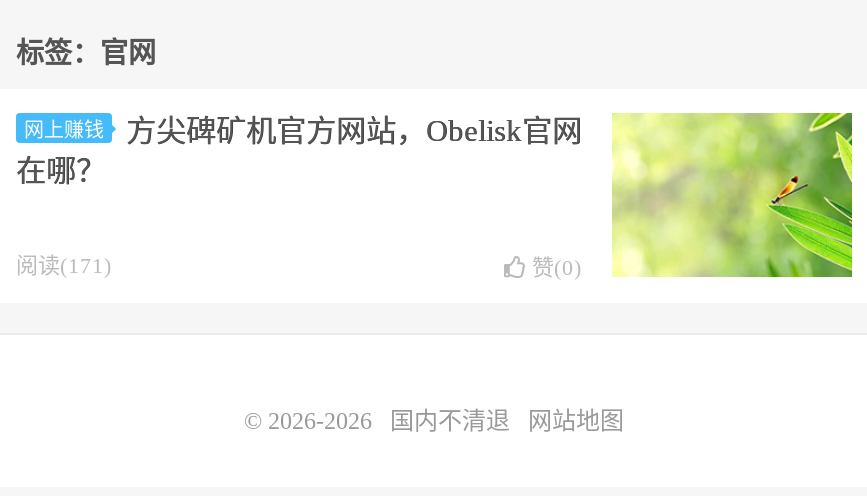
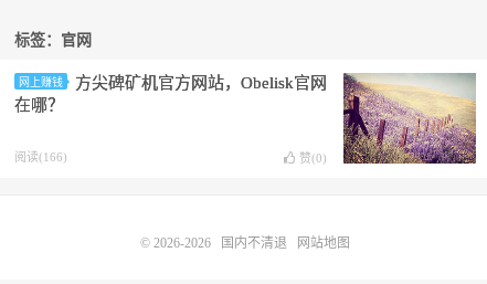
- [image]
+ [image]

- 阅读(171)
+ 阅读(166)
